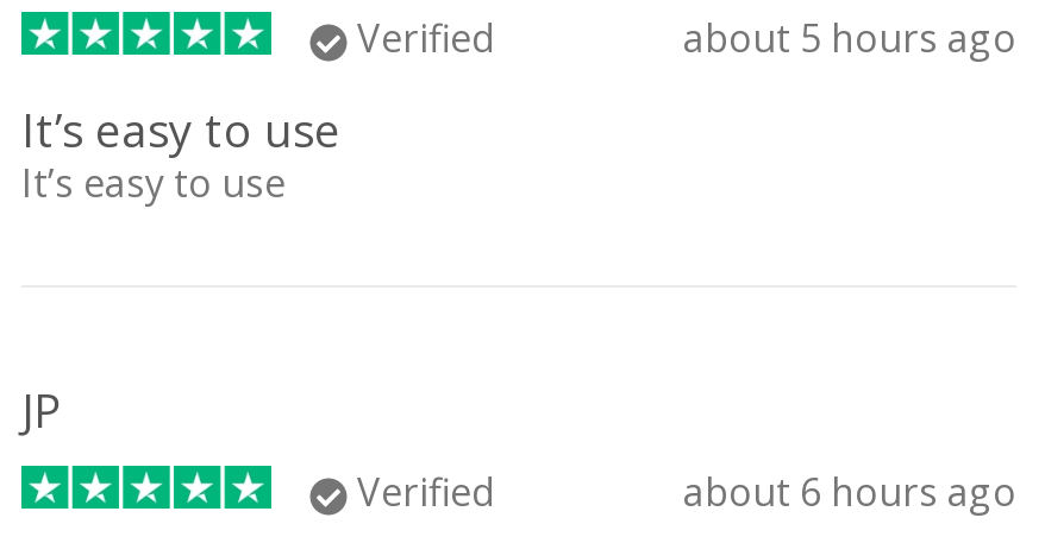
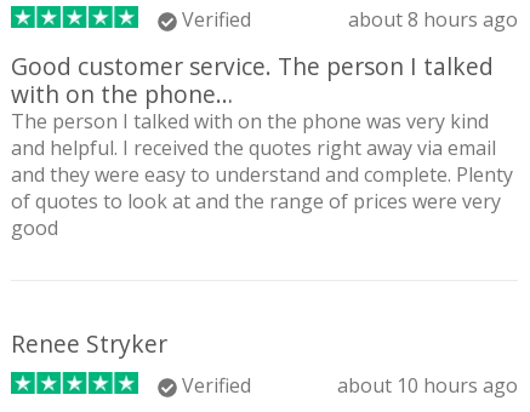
- about 5 hours ago
+ about 8 hours ago

- It’s easy to use
- It’s easy to use
+ Good customer service. The person I talked
+ with on the phone…
+ The person I talked with on the phone was very kind
+ and helpful. I received the quotes right away via email
+ and they were easy to understand and complete. Plenty
+ of quotes to look at and the range of prices were very
+ good

- JP
+ Renee Stryker

- about 6 hours ago
+ about 10 hours ago
